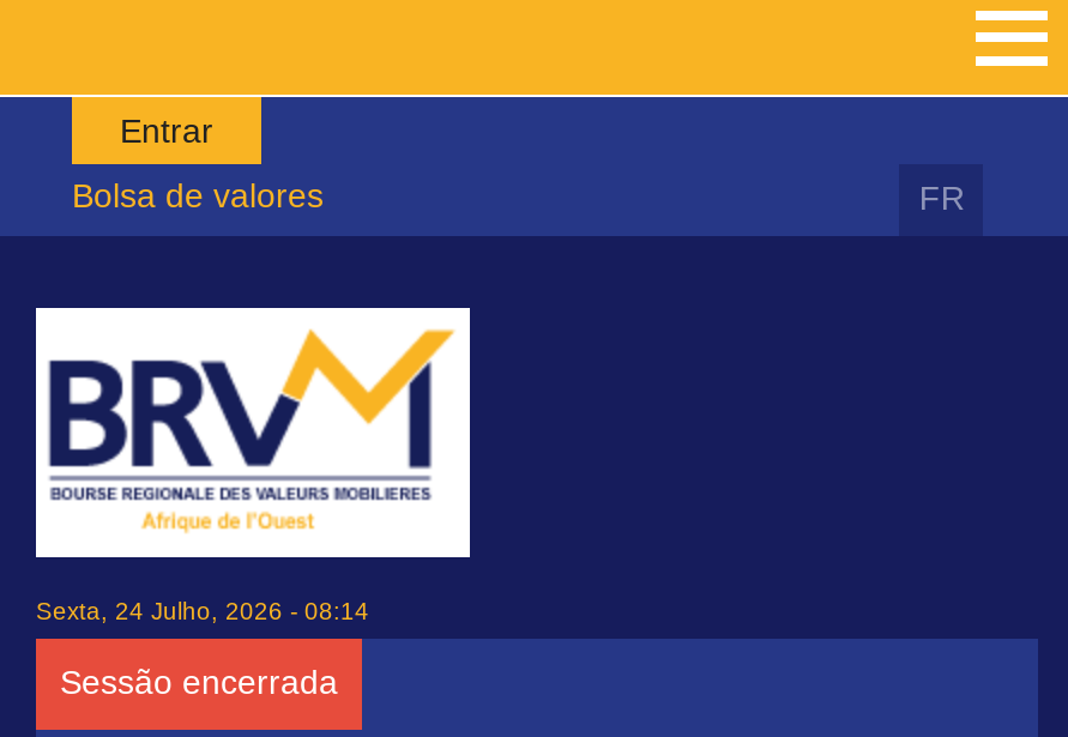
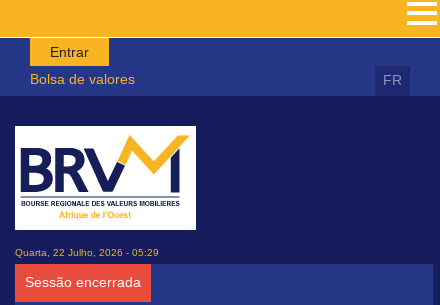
- Sexta, 24 Julho, 2026 - 08:14
+ Quarta, 22 Julho, 2026 - 05:29
